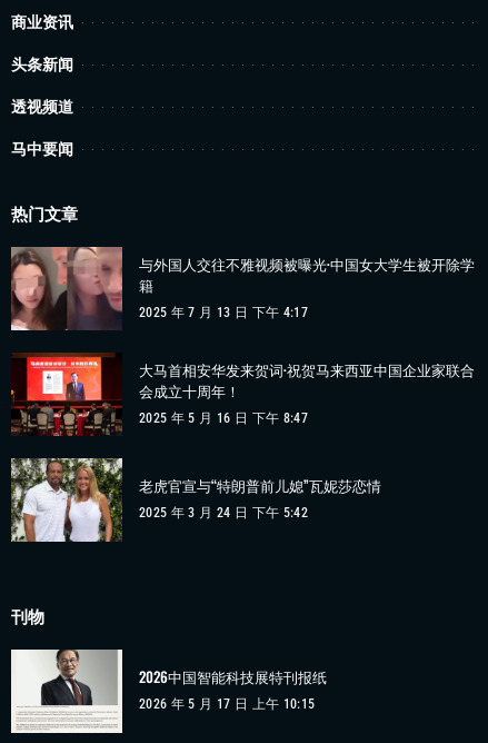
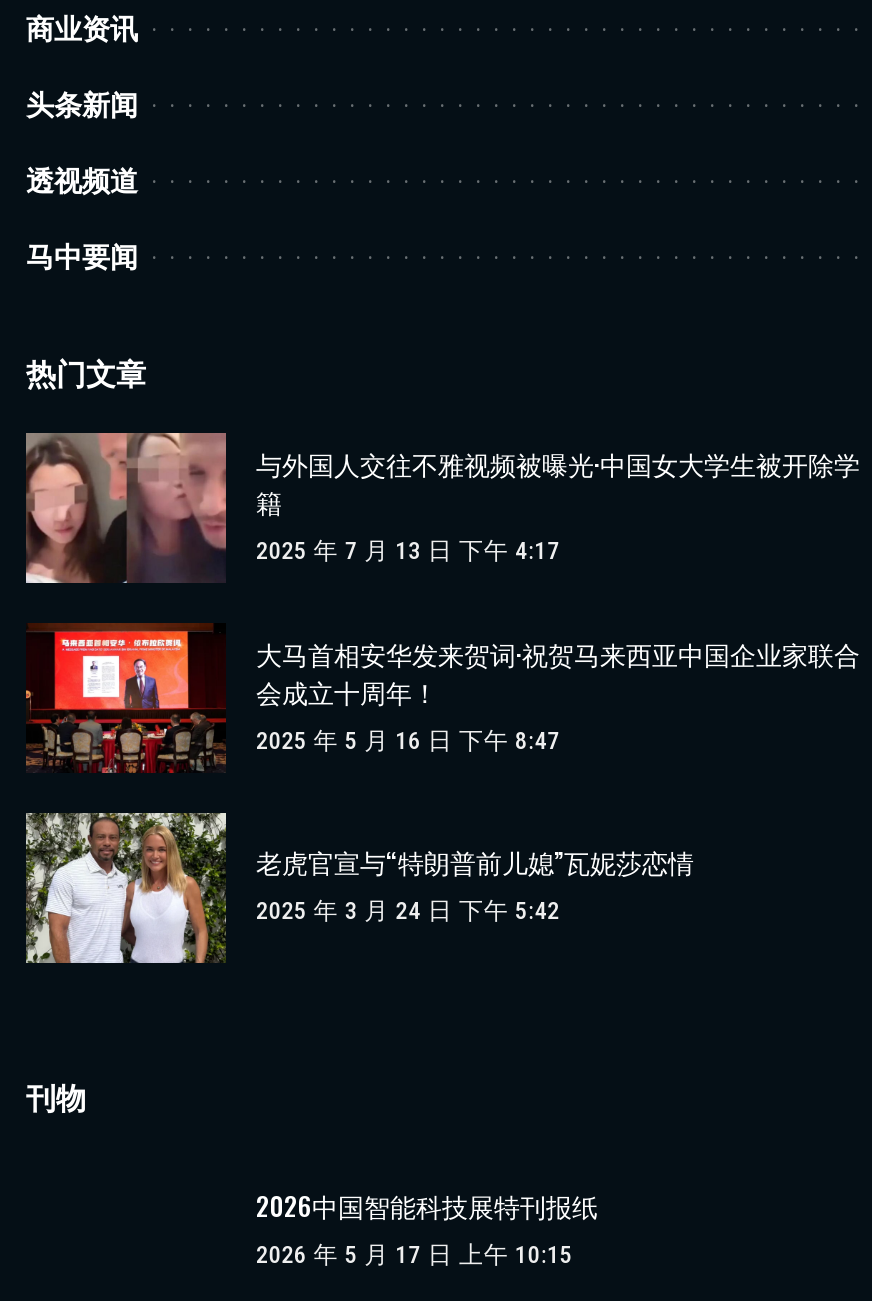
- [image]
